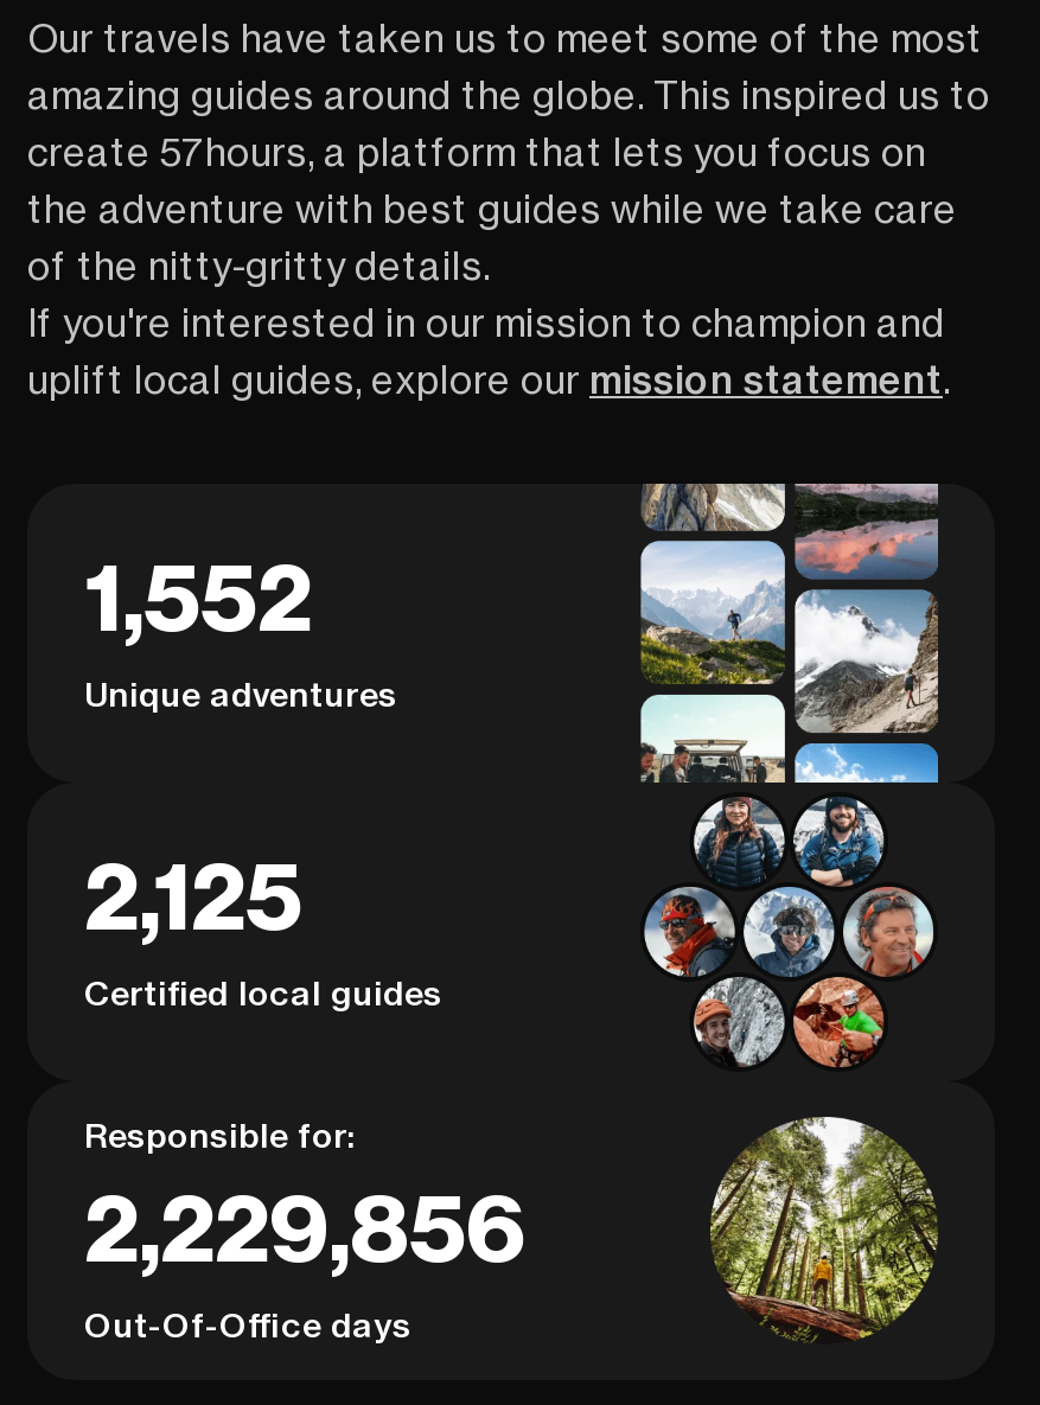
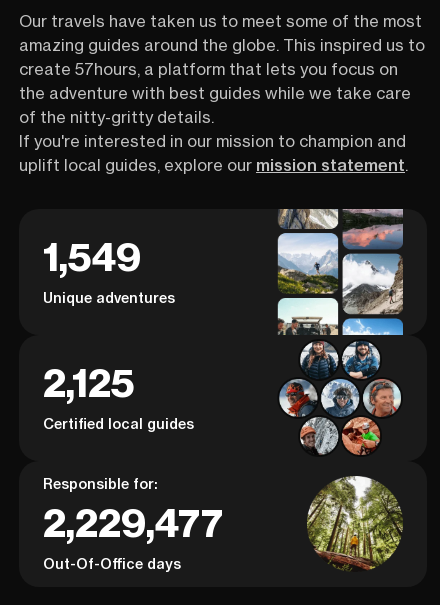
- 1,552
+ 1,549

- 2,229,856
+ 2,229,477
